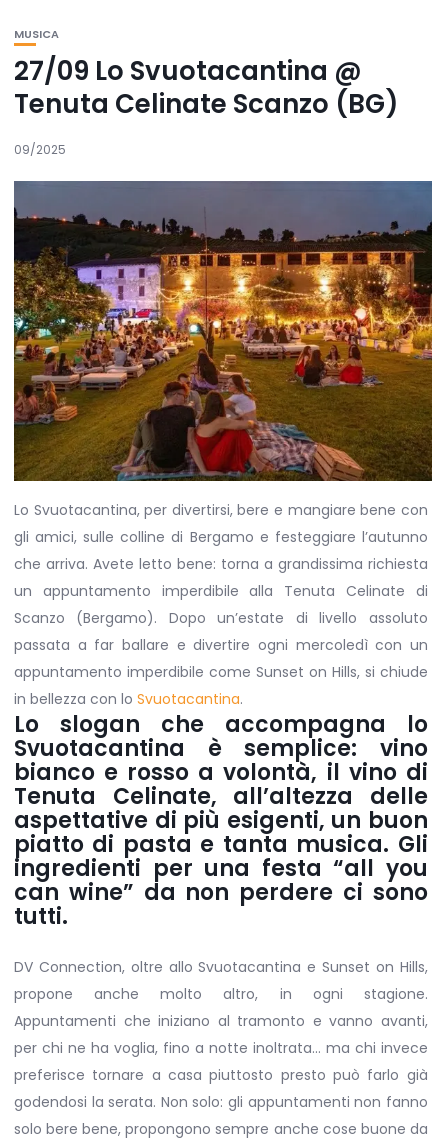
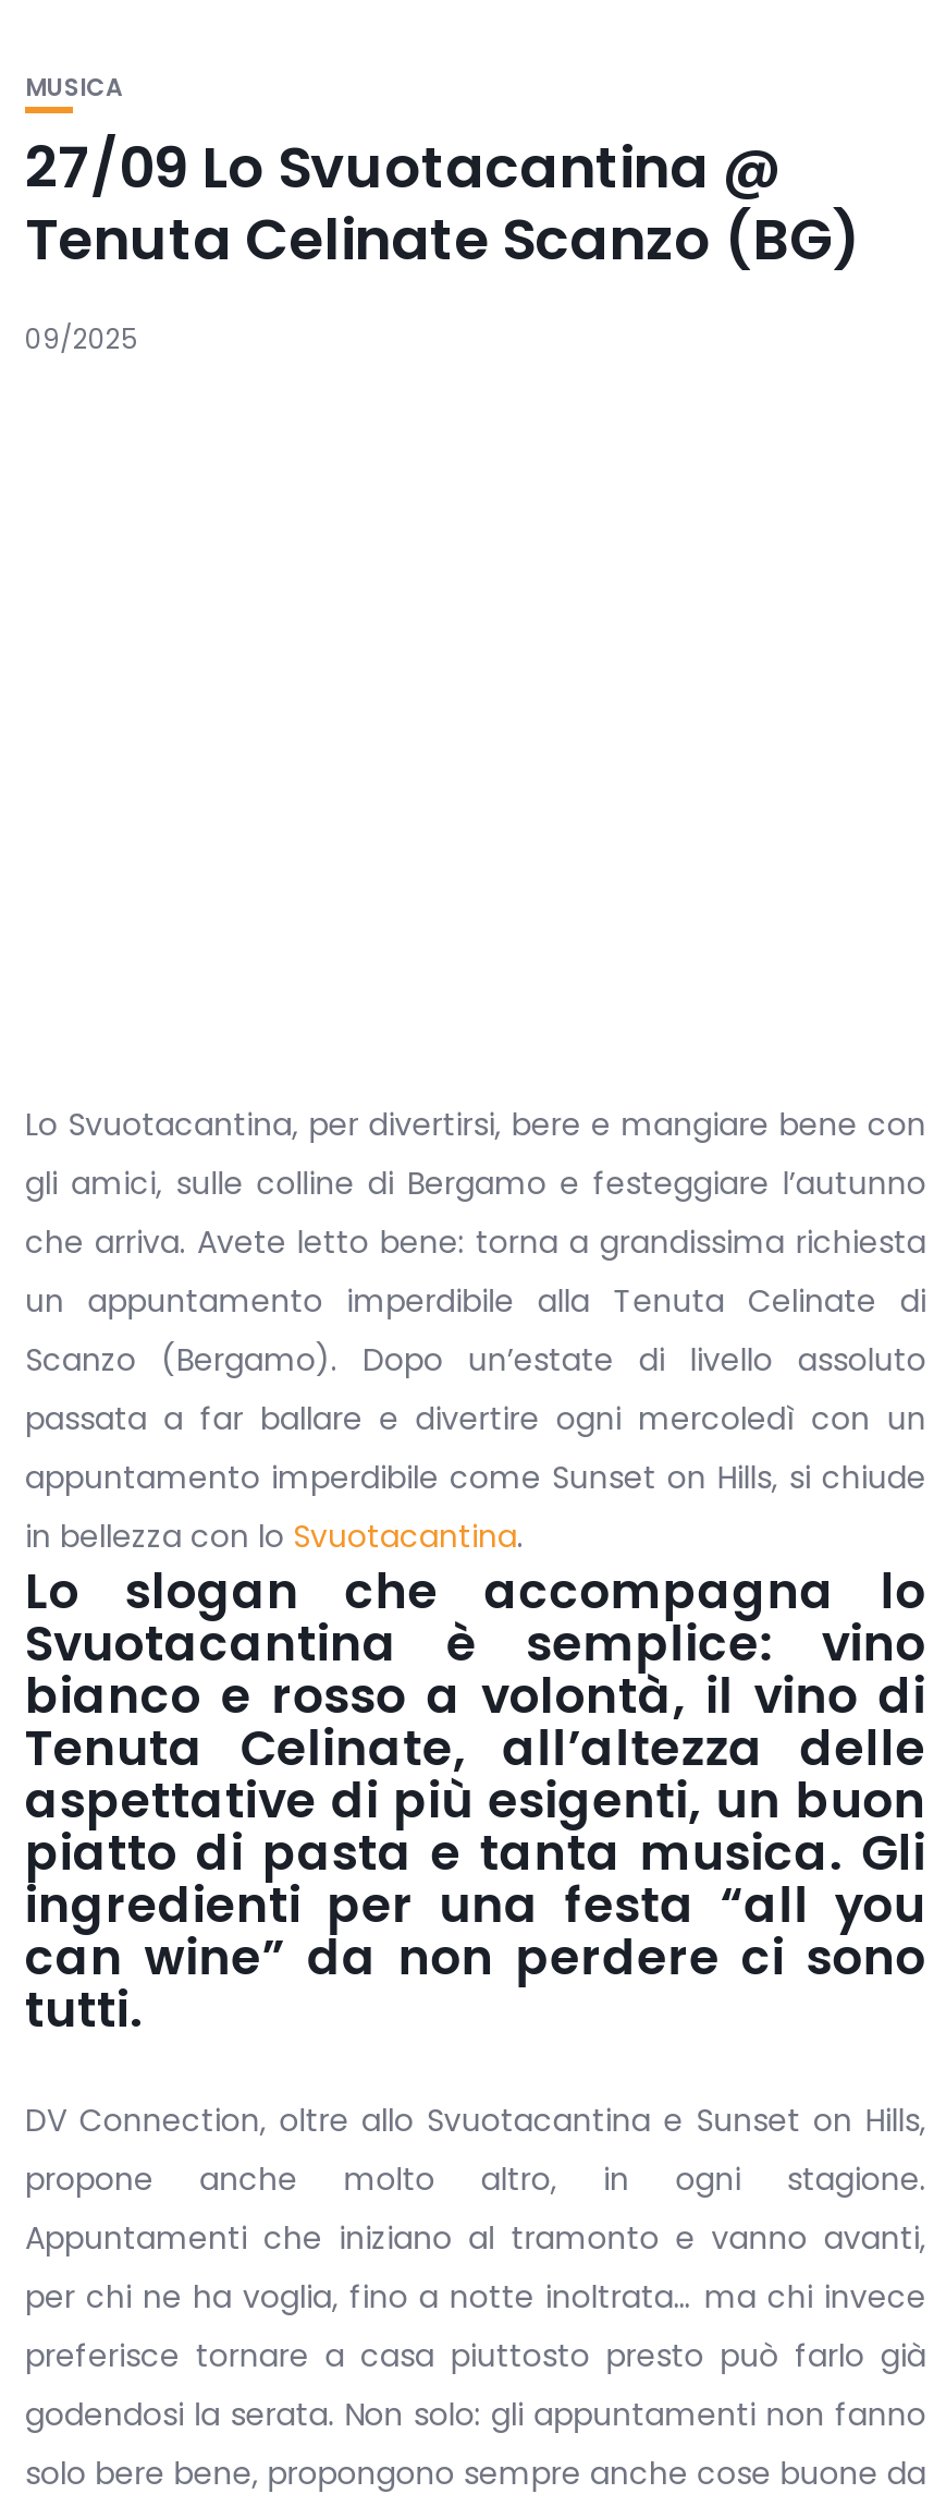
- [image]
